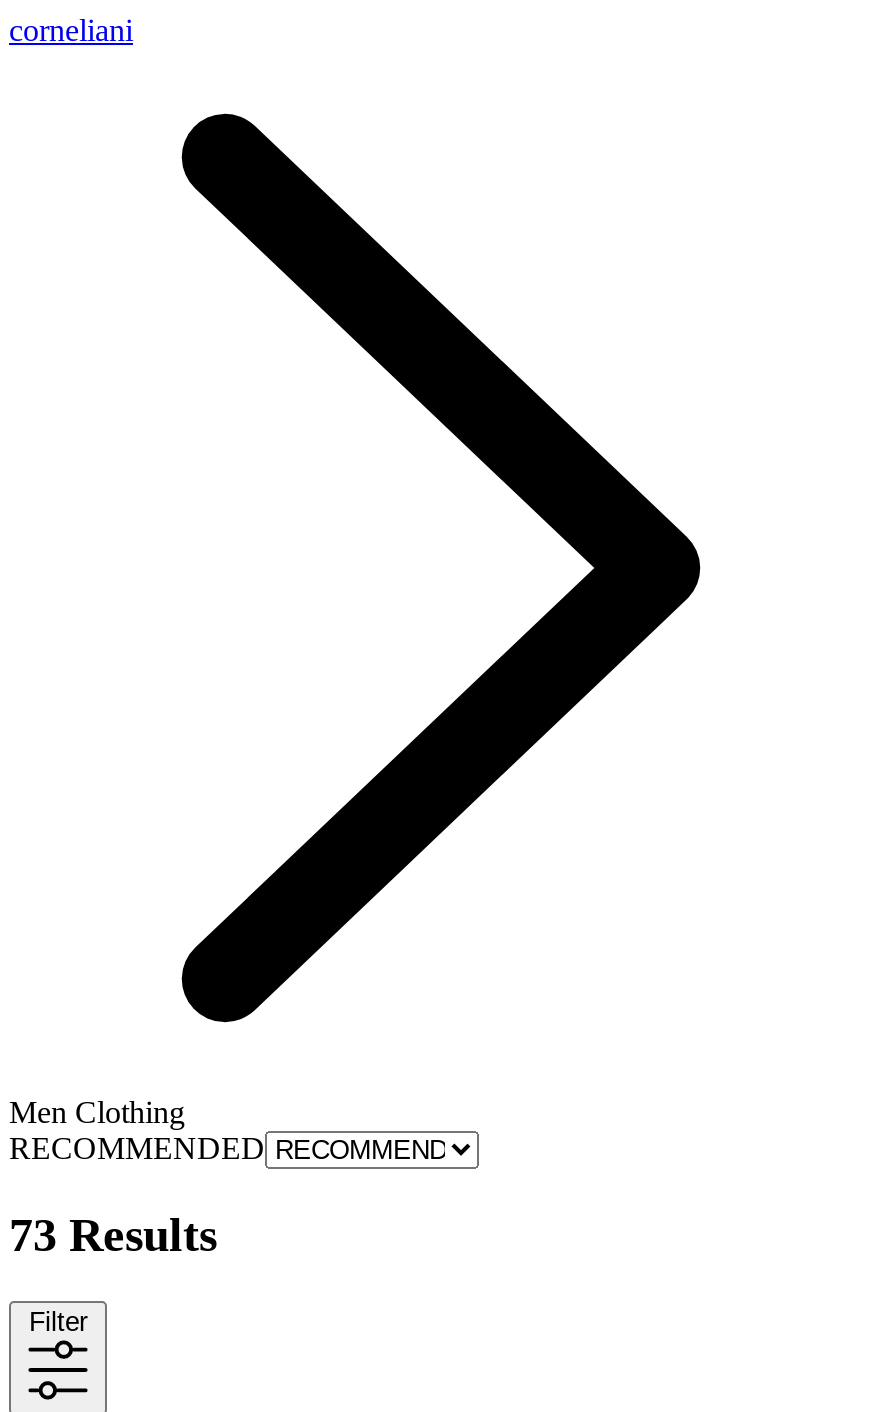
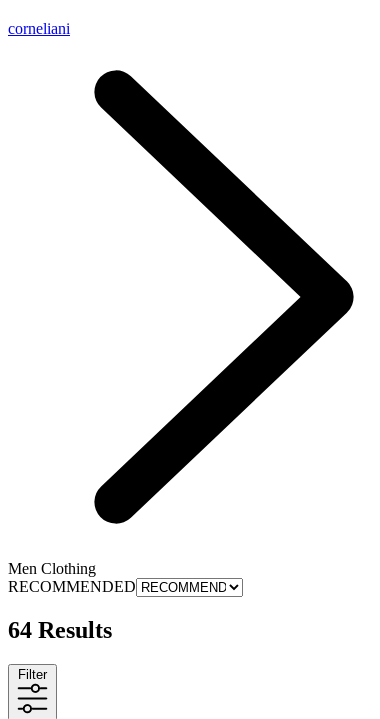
- 73 Results
+ 64 Results
